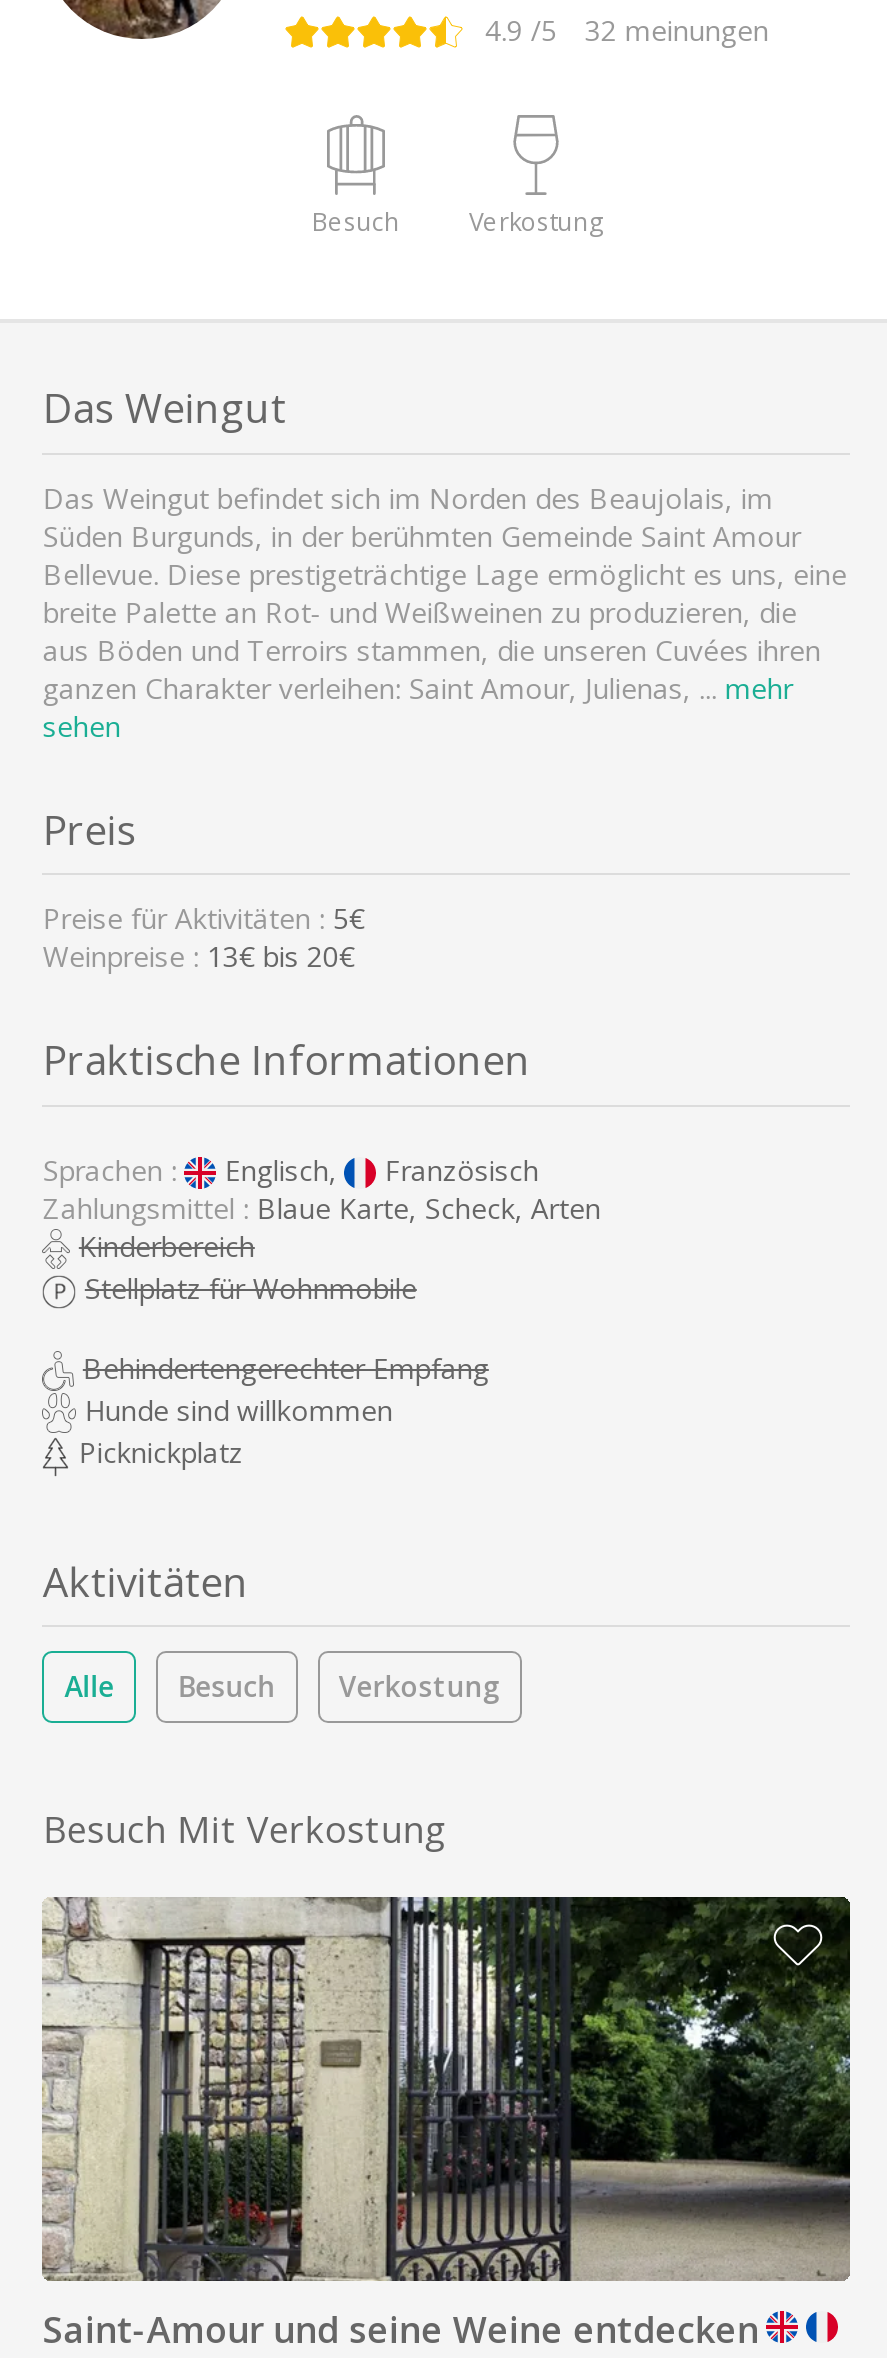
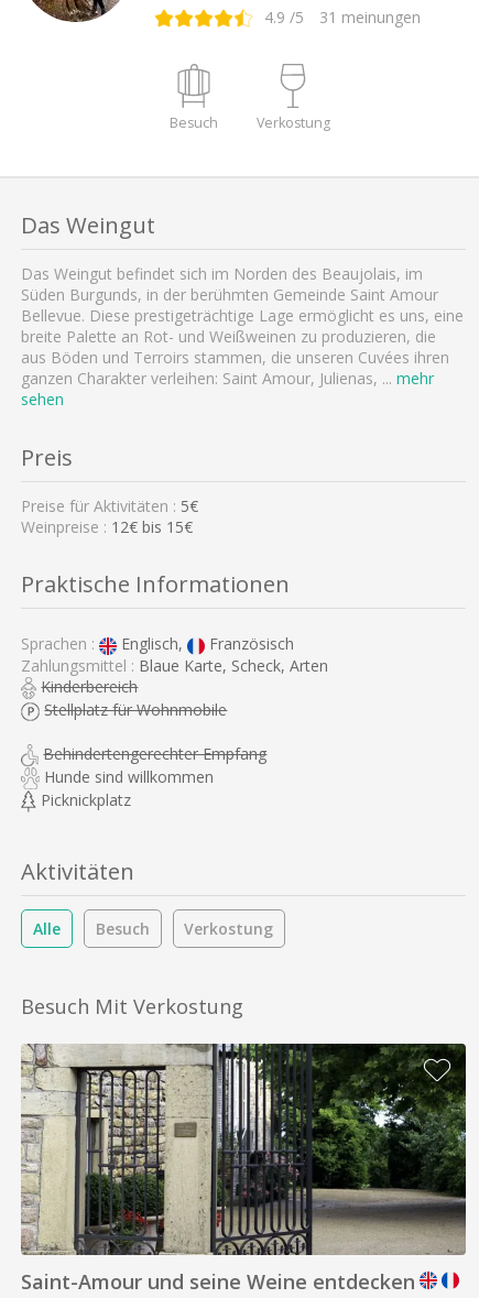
- 4.9 /5 32 meinungen
+ 4.9 /5 31 meinungen

- Weinpreise : 13€ bis 20€
+ Weinpreise : 12€ bis 15€
